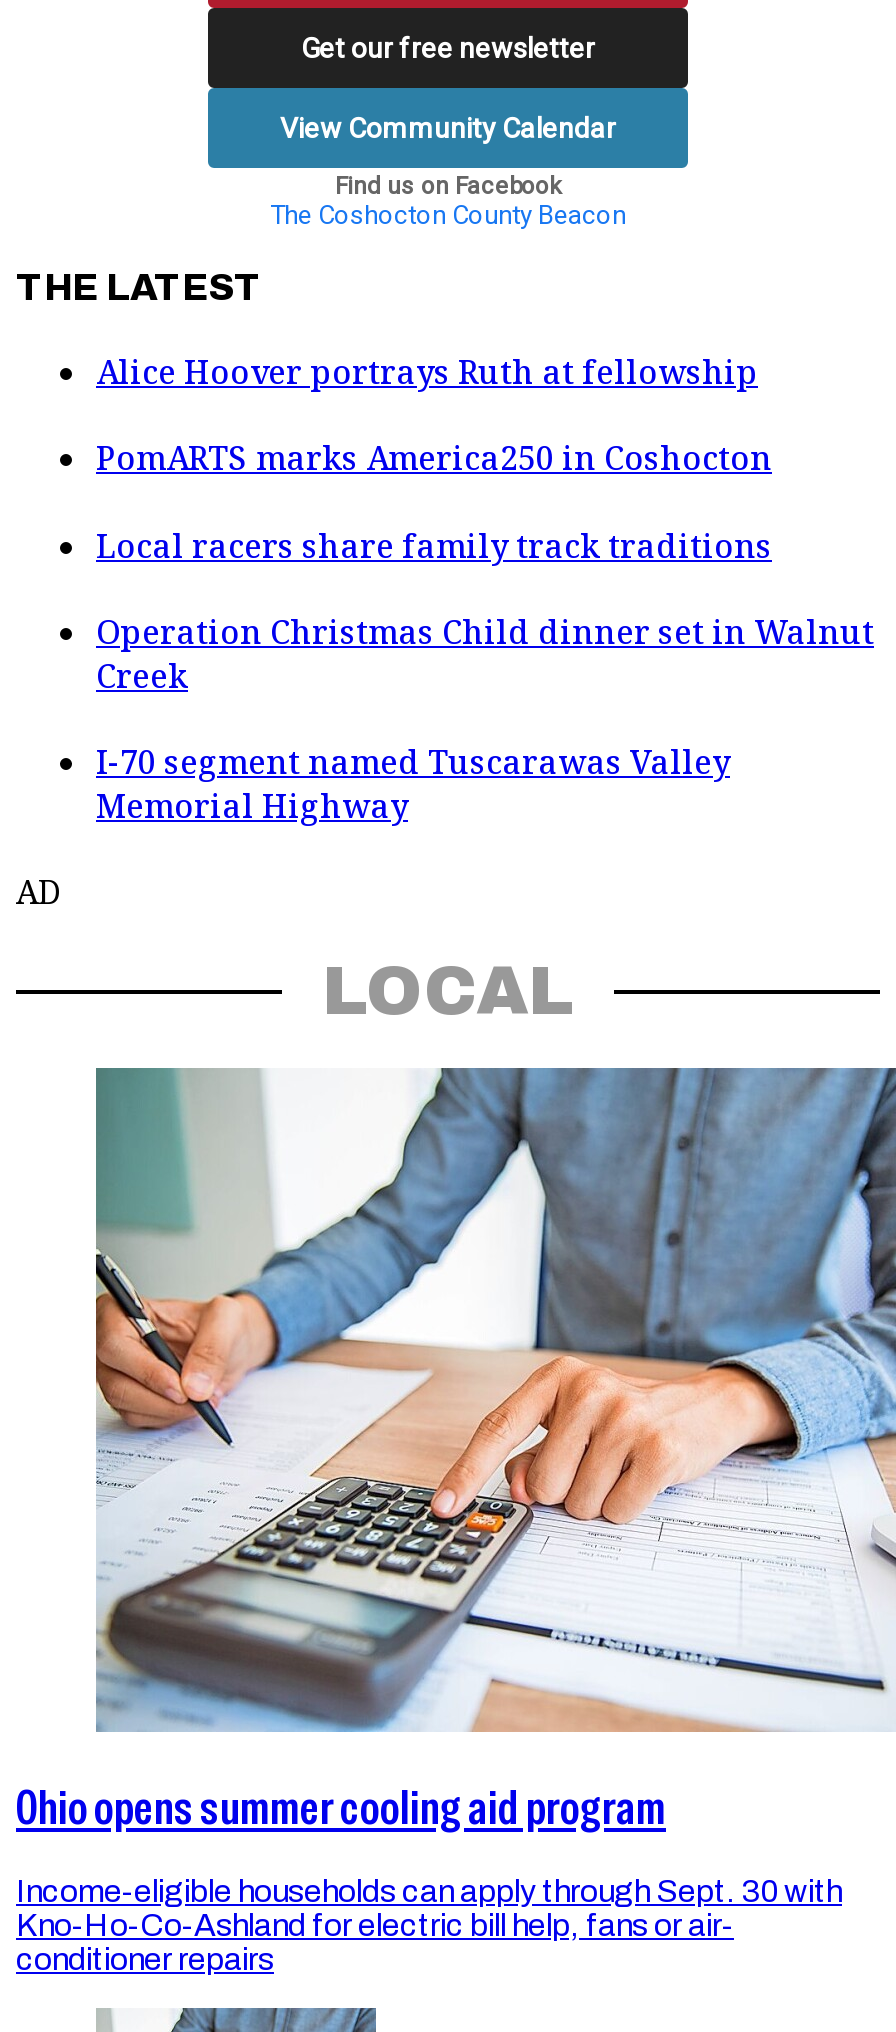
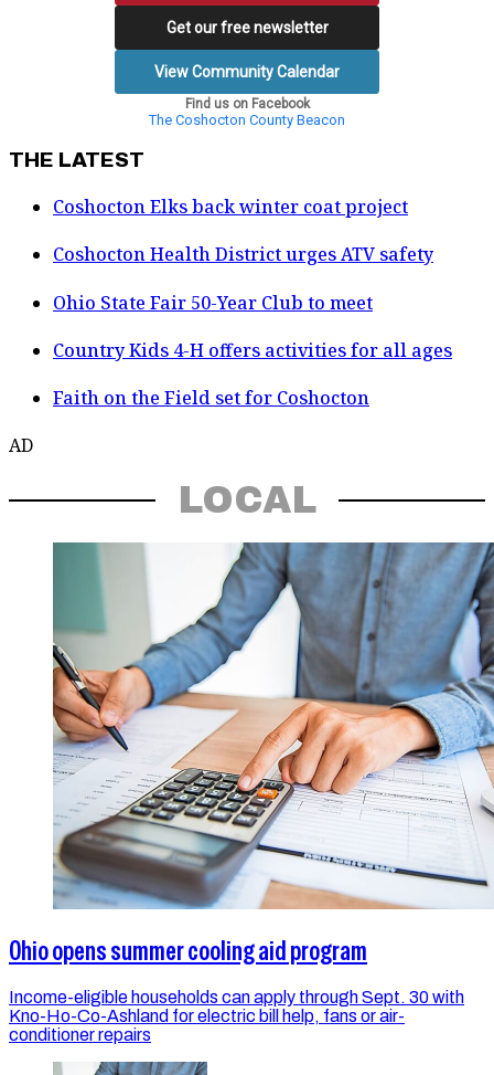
- Alice Hoover portrays Ruth at fellowship
+ Coshocton Elks back winter coat project

- PomARTS marks America250 in Coshocton
+ Coshocton Health District urges ATV safety

- Local racers share family track traditions
+ Ohio State Fair 50-Year Club to meet

- Operation Christmas Child dinner set in Walnut
- Creek
+ Country Kids 4-H offers activities for all ages

- I-70 segment named Tuscarawas Valley
- Memorial Highway
+ Faith on the Field set for Coshocton
